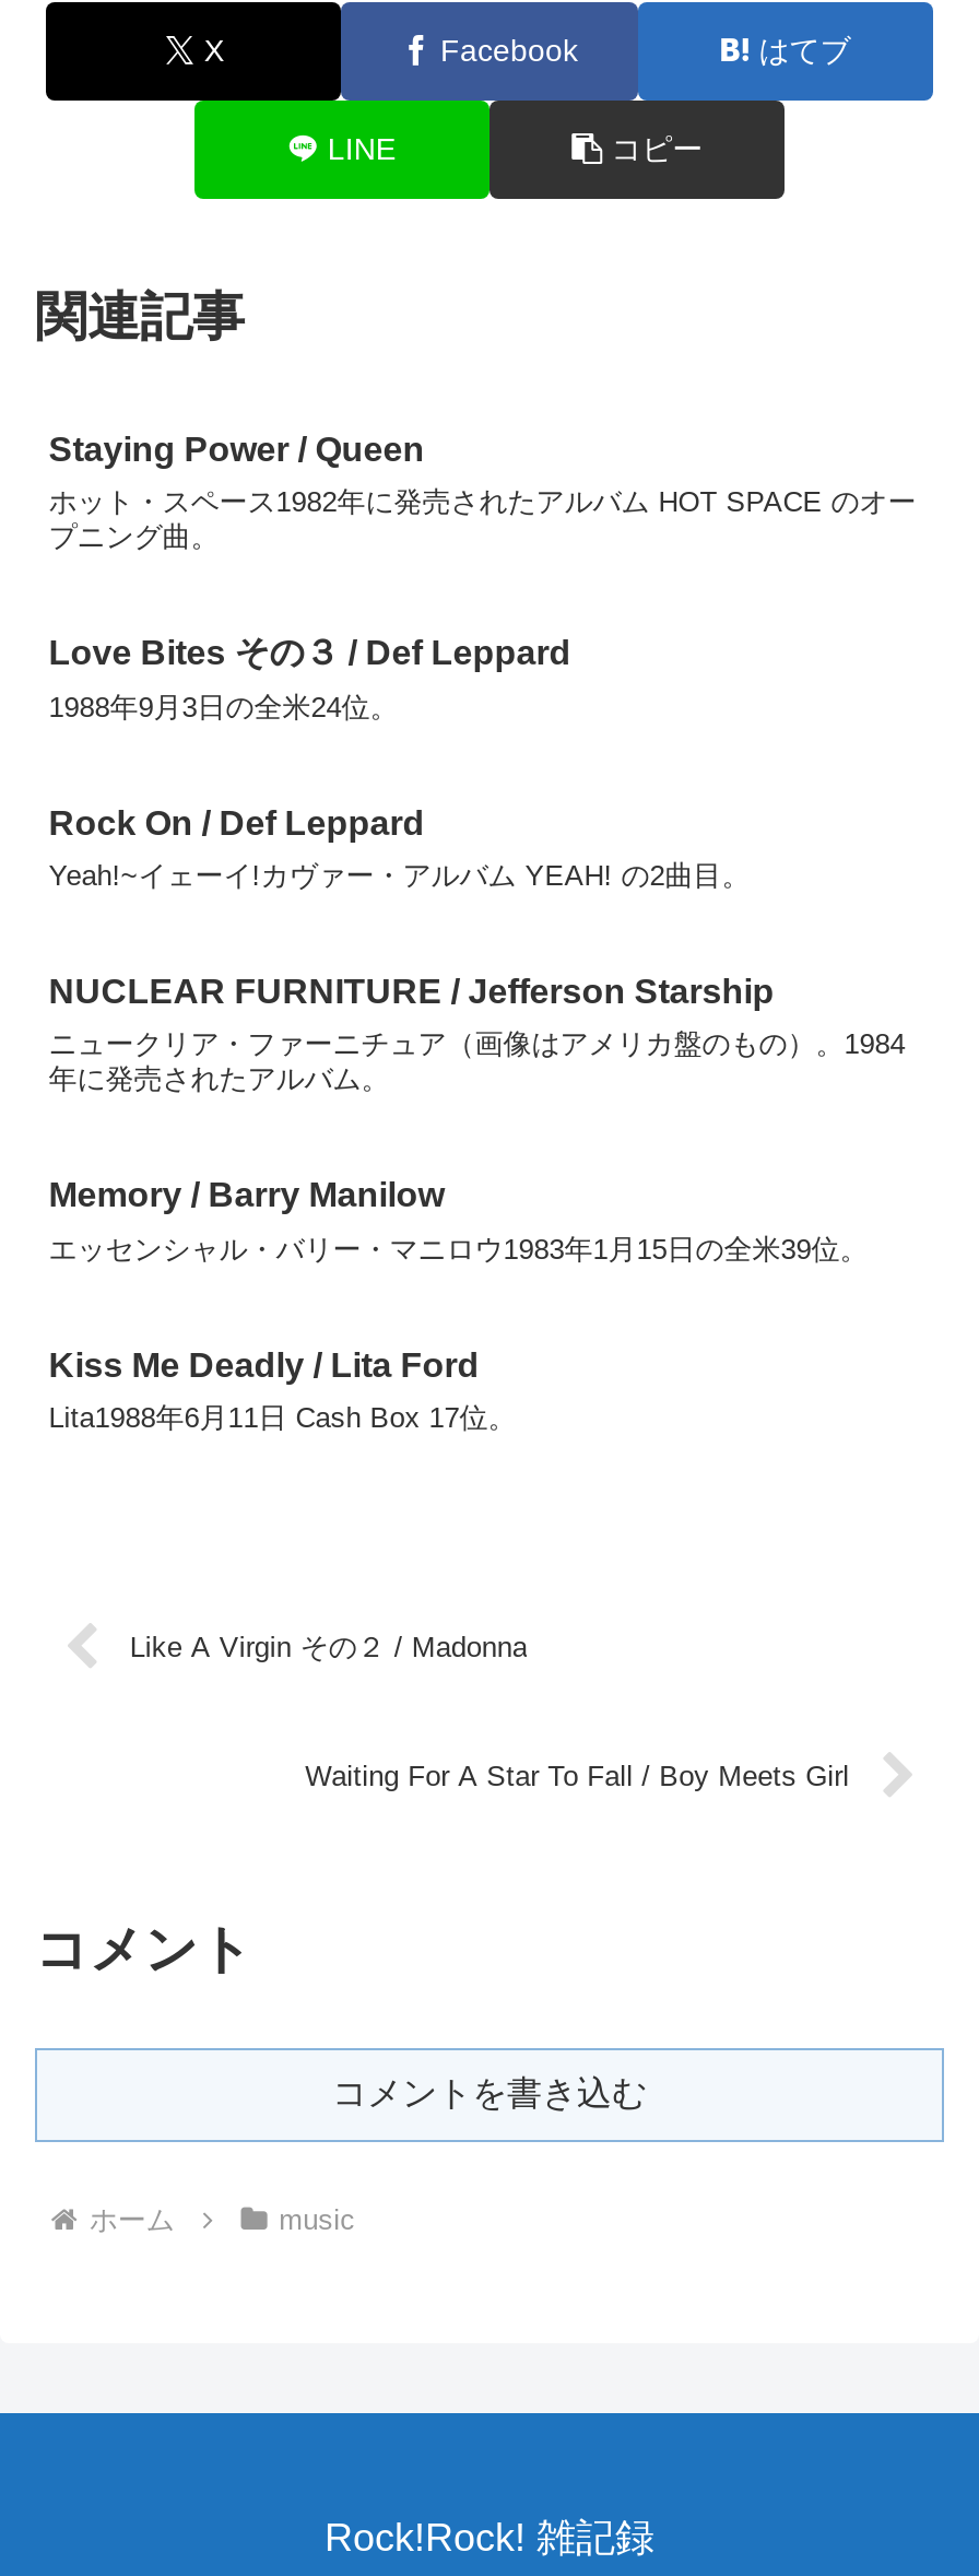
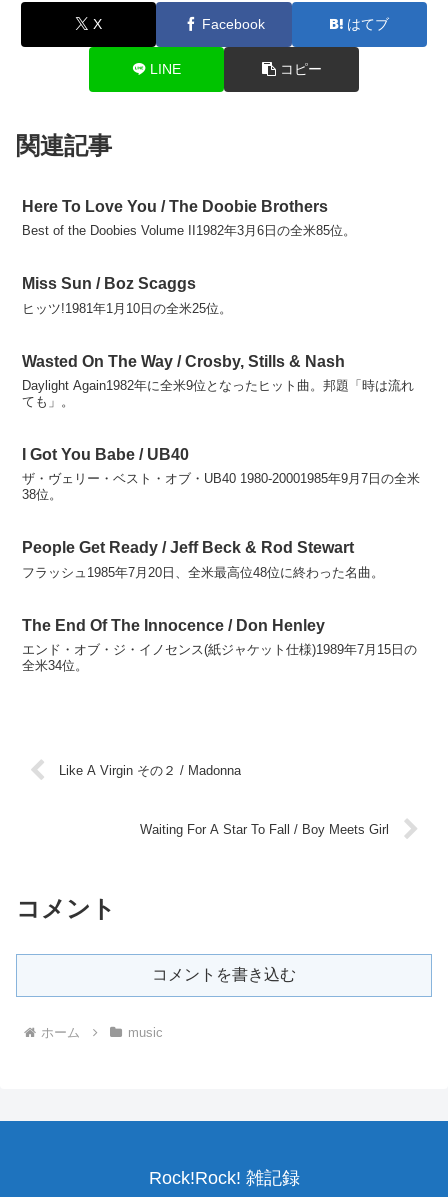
- Staying Power / Queen
+ Here To Love You / The Doobie Brothers

- ホット・スペース1982年に発売されたアルバム HOT SPACE のオー
- プニング曲。
+ Best of the Doobies Volume II1982年3月6日の全米85位。

- Love Bites その３ / Def Leppard
+ Miss Sun / Boz Scaggs

- 1988年9月3日の全米24位。
+ ヒッツ!1981年1月10日の全米25位。

- Rock On / Def Leppard
+ Wasted On The Way / Crosby, Stills & Nash

- Yeah!~イェーイ!カヴァー・アルバム YEAH! の2曲目。
+ Daylight Again1982年に全米9位となったヒット曲。邦題「時は流れ
+ ても」。

- NUCLEAR FURNITURE / Jefferson Starship
+ I Got You Babe / UB40

- ニュークリア・ファーニチュア（画像はアメリカ盤のもの）。1984
- 年に発売されたアルバム。
+ ザ・ヴェリー・ベスト・オブ・UB40 1980-20001985年9月7日の全米
+ 38位。

- Memory / Barry Manilow
+ People Get Ready / Jeff Beck & Rod Stewart

- エッセンシャル・バリー・マニロウ1983年1月15日の全米39位。
+ フラッシュ1985年7月20日、全米最高位48位に終わった名曲。

- Kiss Me Deadly / Lita Ford
+ The End Of The Innocence / Don Henley

- Lita1988年6月11日 Cash Box 17位。
+ エンド・オブ・ジ・イノセンス(紙ジャケット仕様)1989年7月15日の
+ 全米34位。
